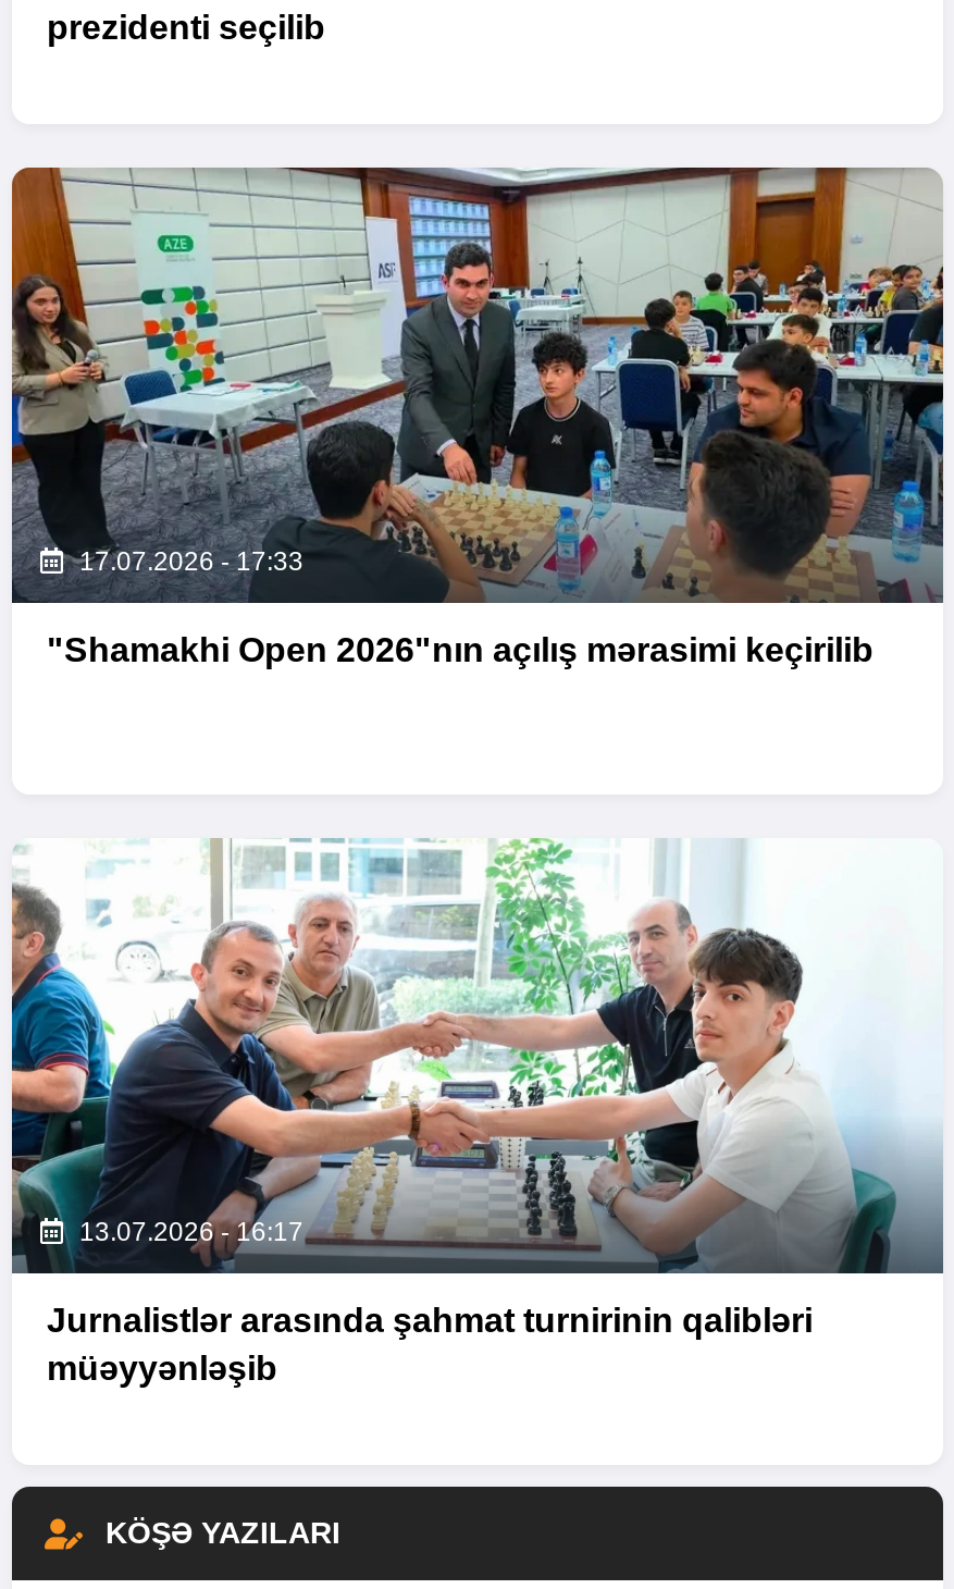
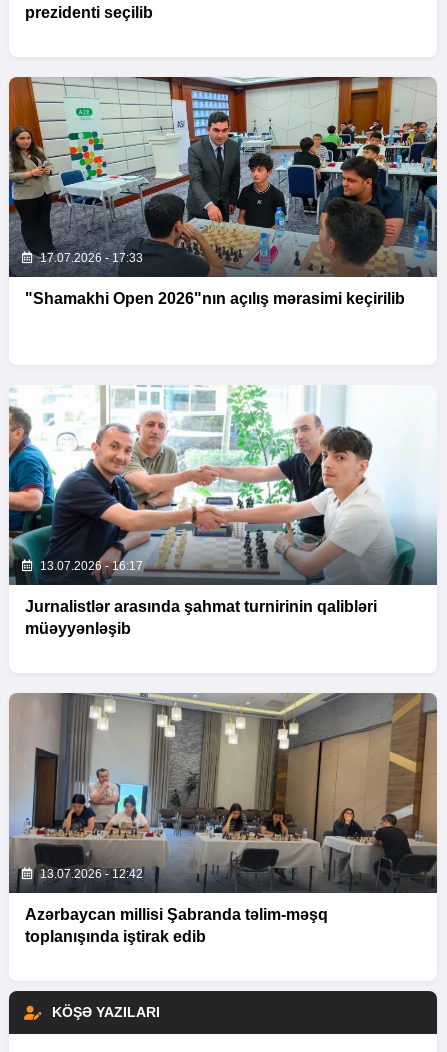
+ [image]
+ 13.07.2026 - 12:42
+ Azərbaycan millisi Şabranda təlim-məşq
+ toplanışında iştirak edib
